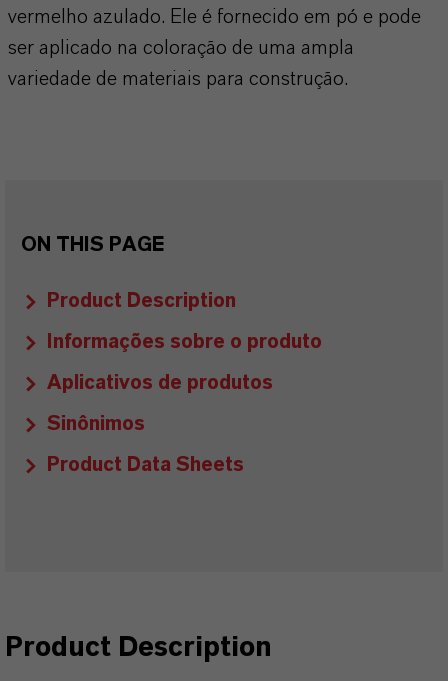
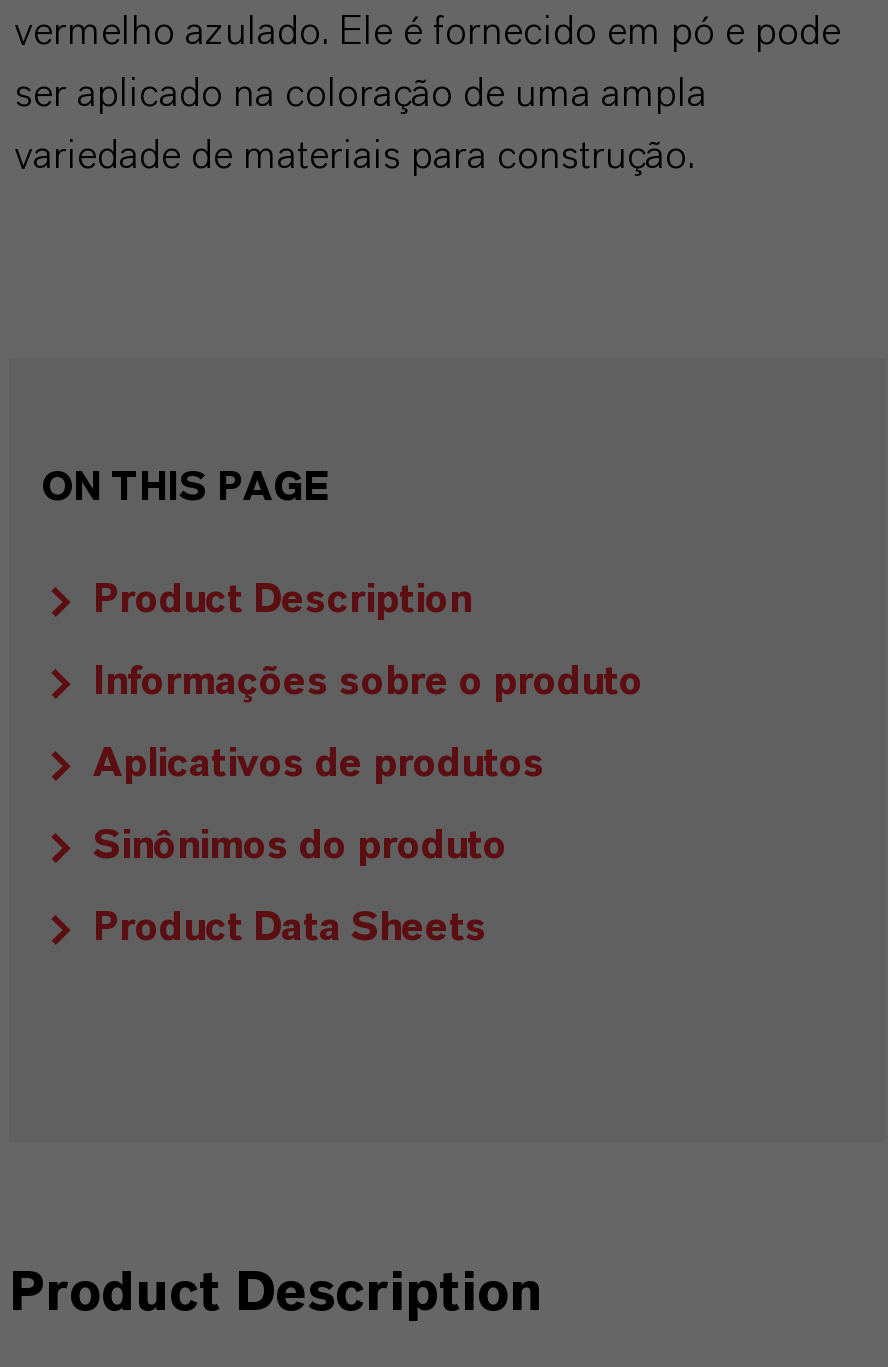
- Sinônimos
+ Sinônimos do produto
